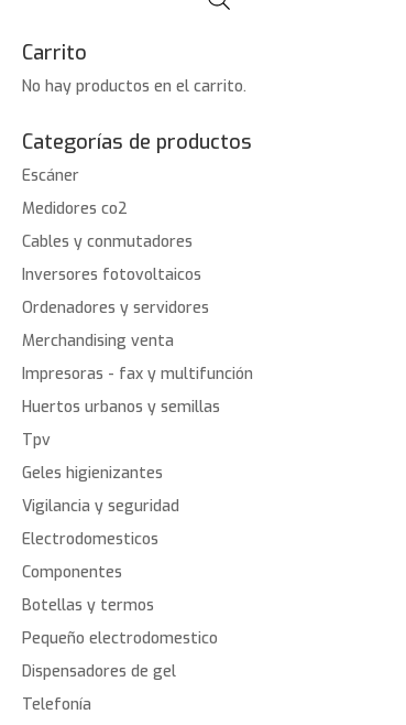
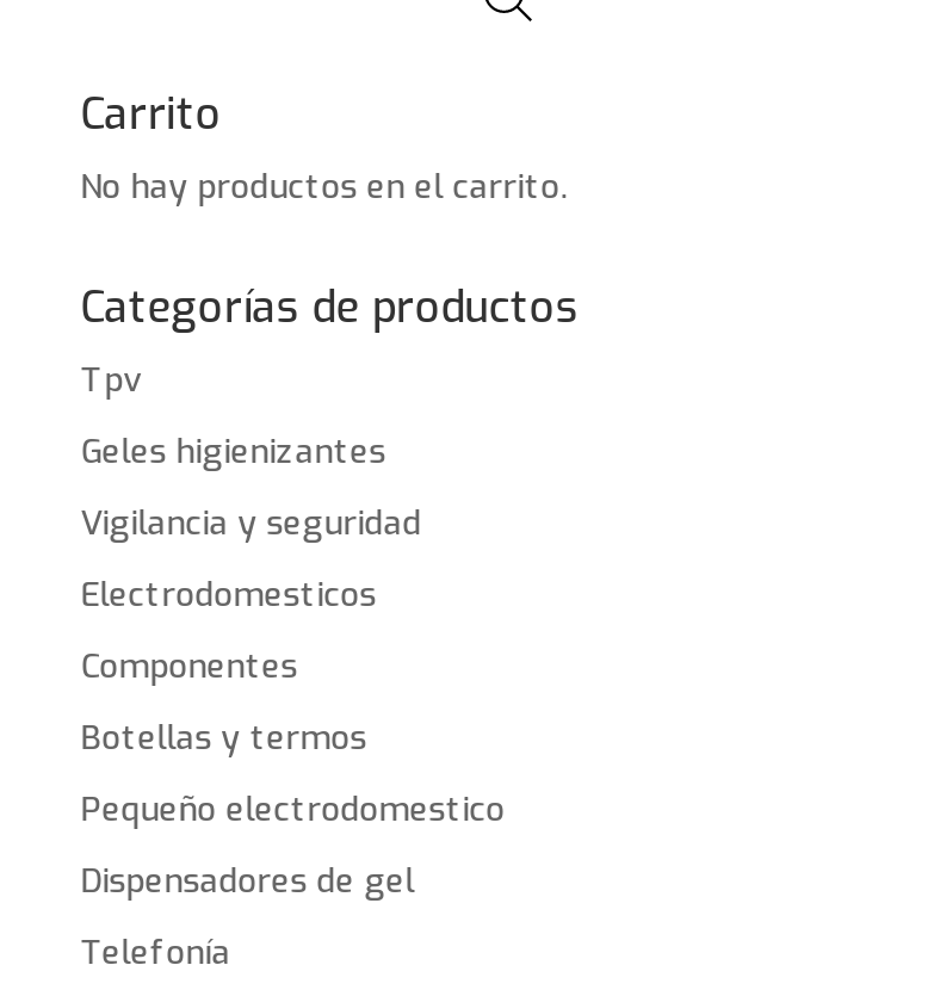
- Escáner
- Medidores co2
- Cables y conmutadores
- Inversores fotovoltaicos
- Ordenadores y servidores
- Merchandising venta
- Impresoras - fax y multifunción
- Huertos urbanos y semillas
